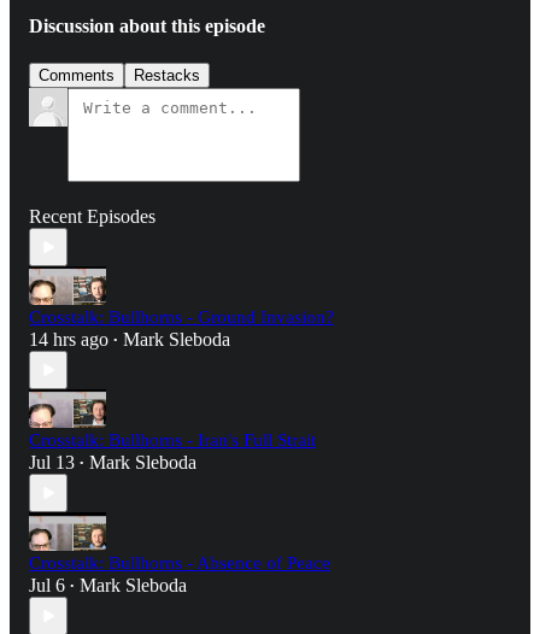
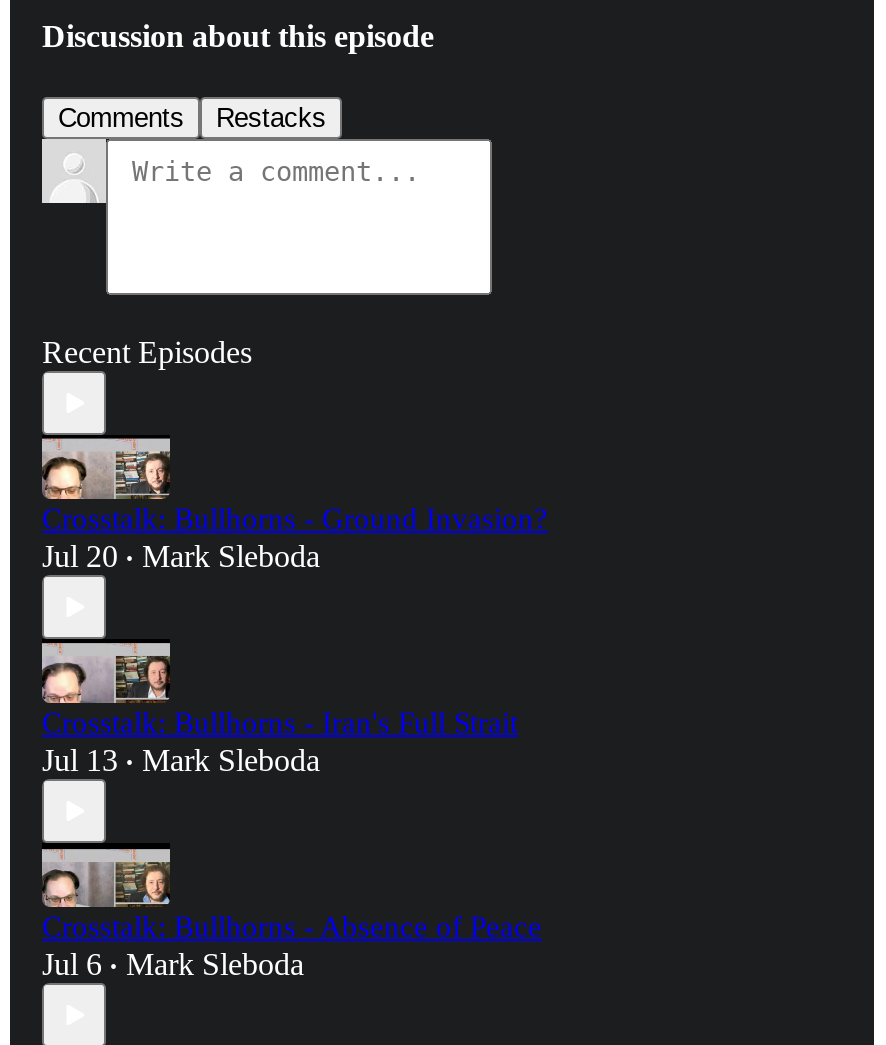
- 14 hrs ago • Mark Sleboda
+ Jul 20 • Mark Sleboda
